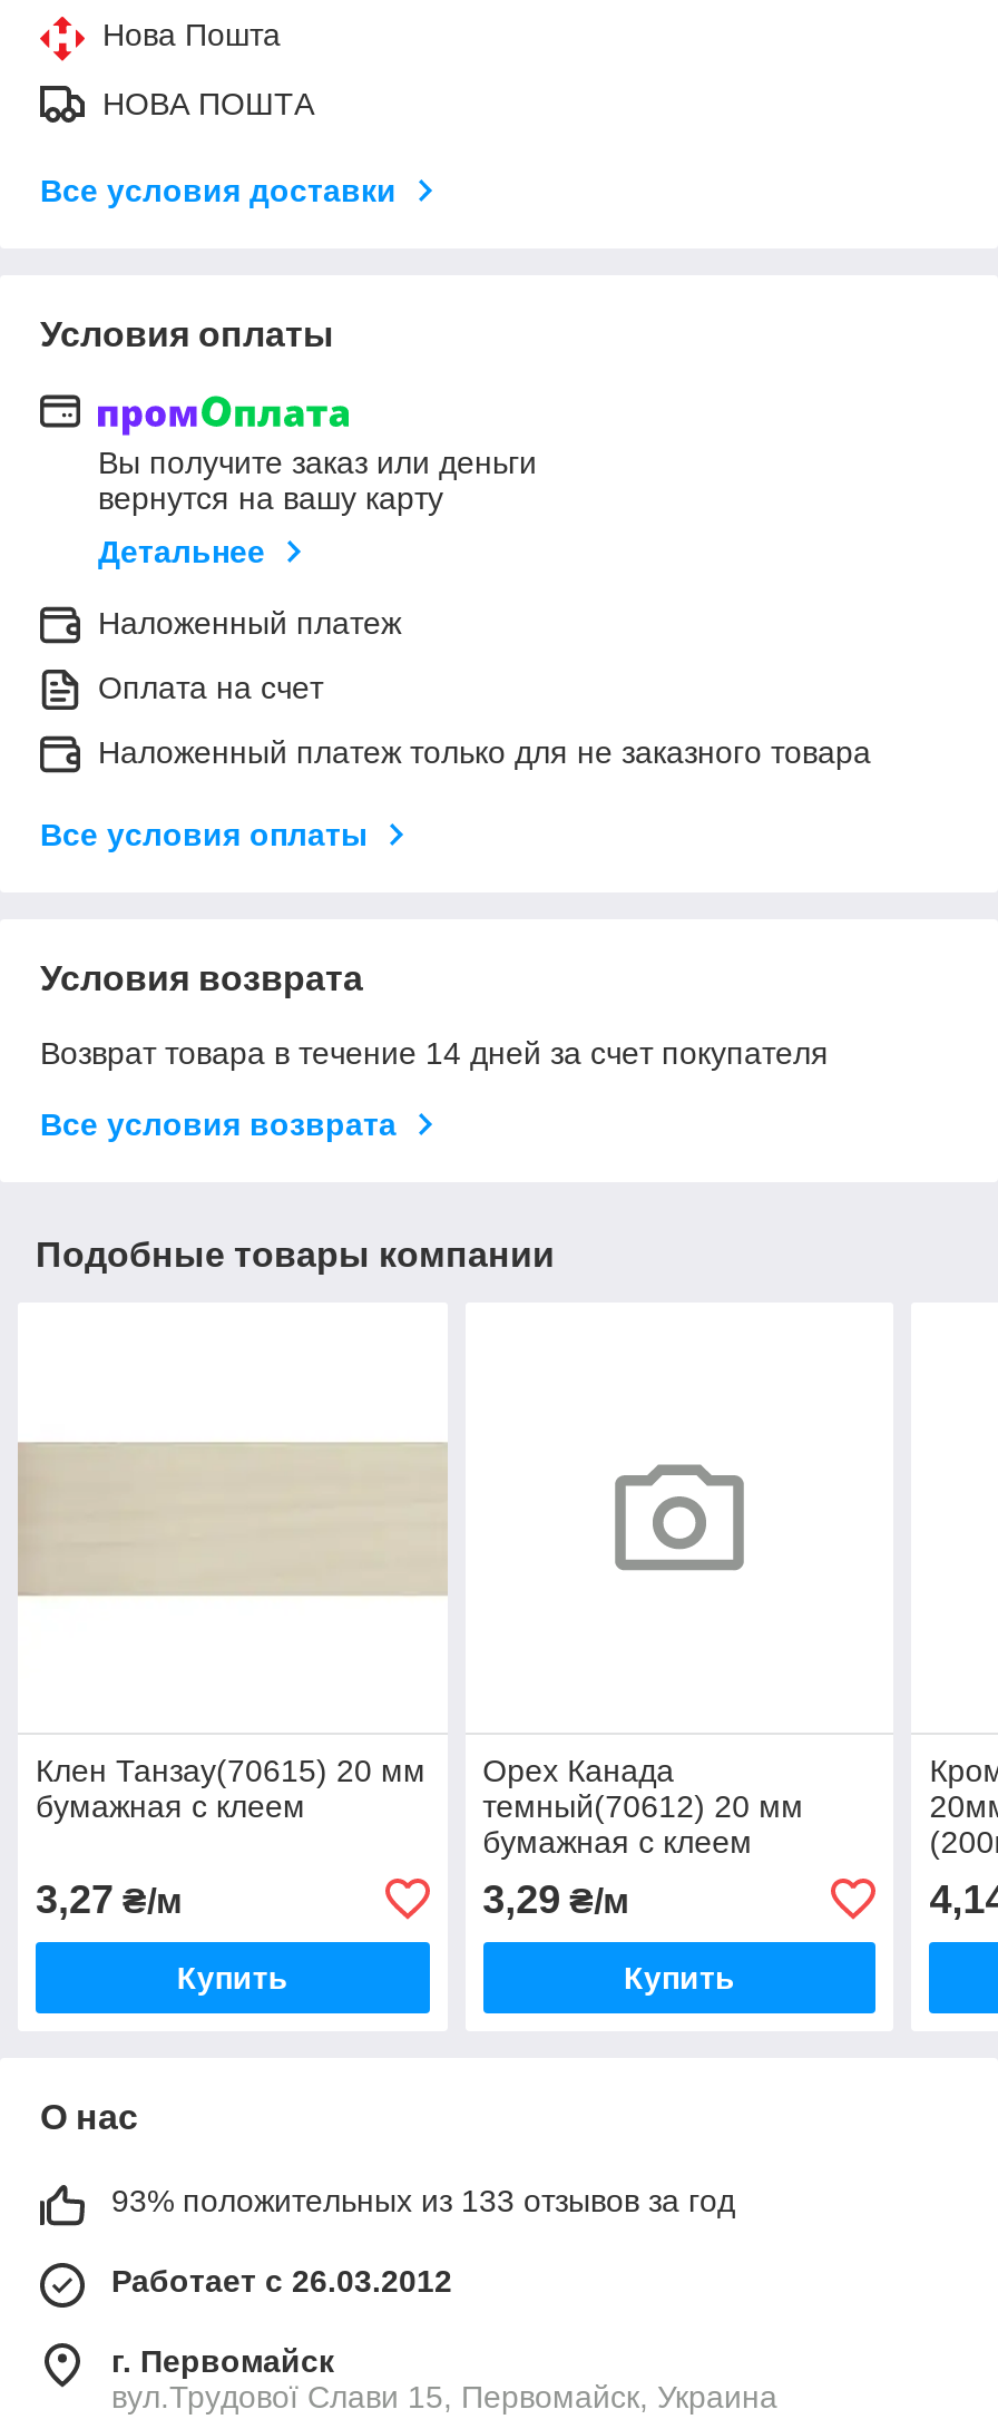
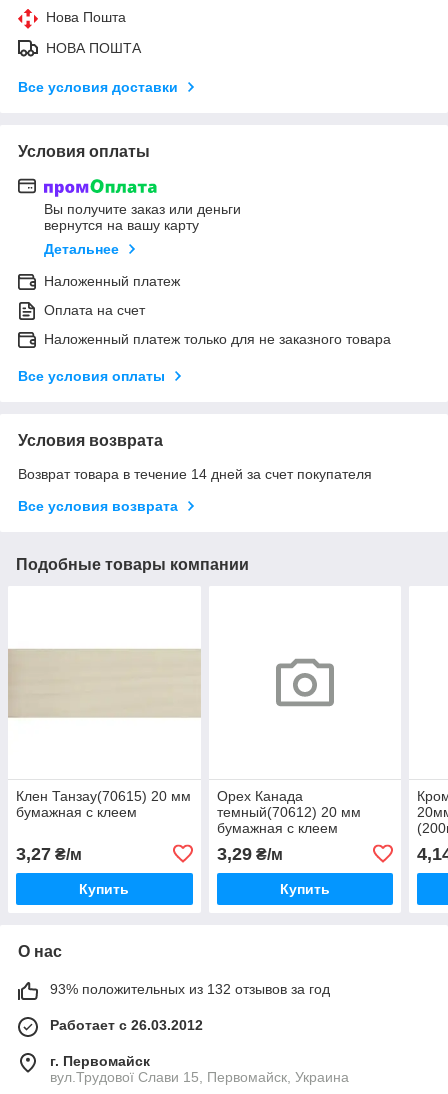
- 93% положительных из 133 отзывов за год
+ 93% положительных из 132 отзывов за год
